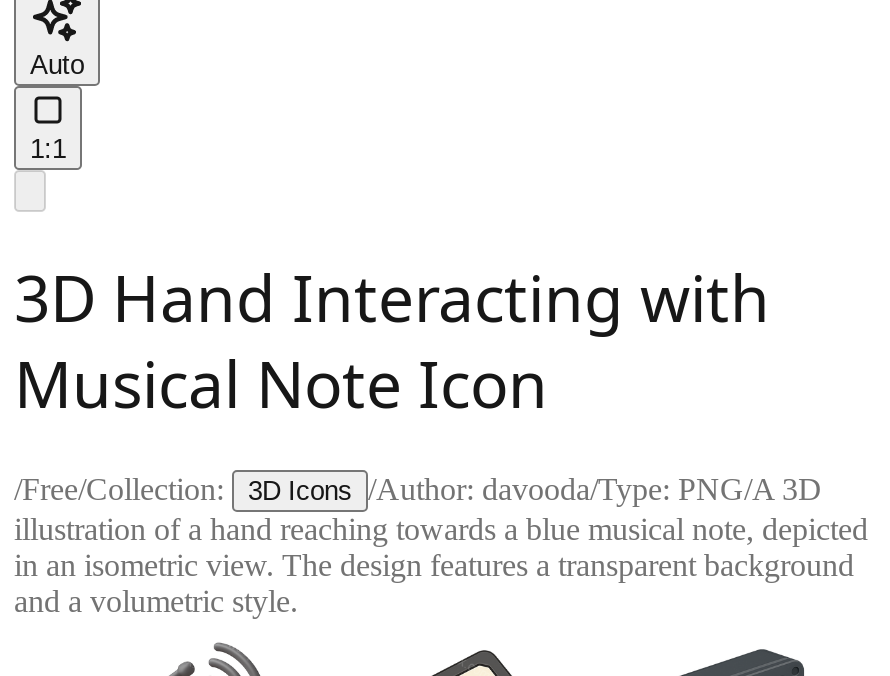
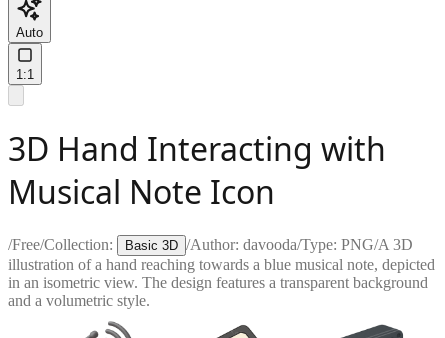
- 3D Icons /Author: davooda/Type: PNG/A 3D
+ Basic 3D /Author: davooda/Type: PNG/A 3D
